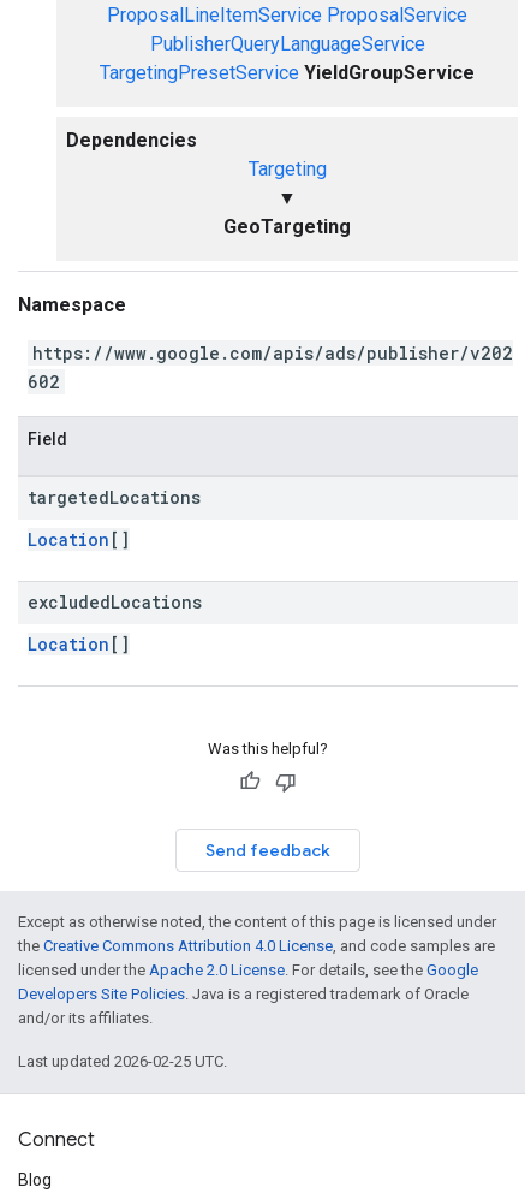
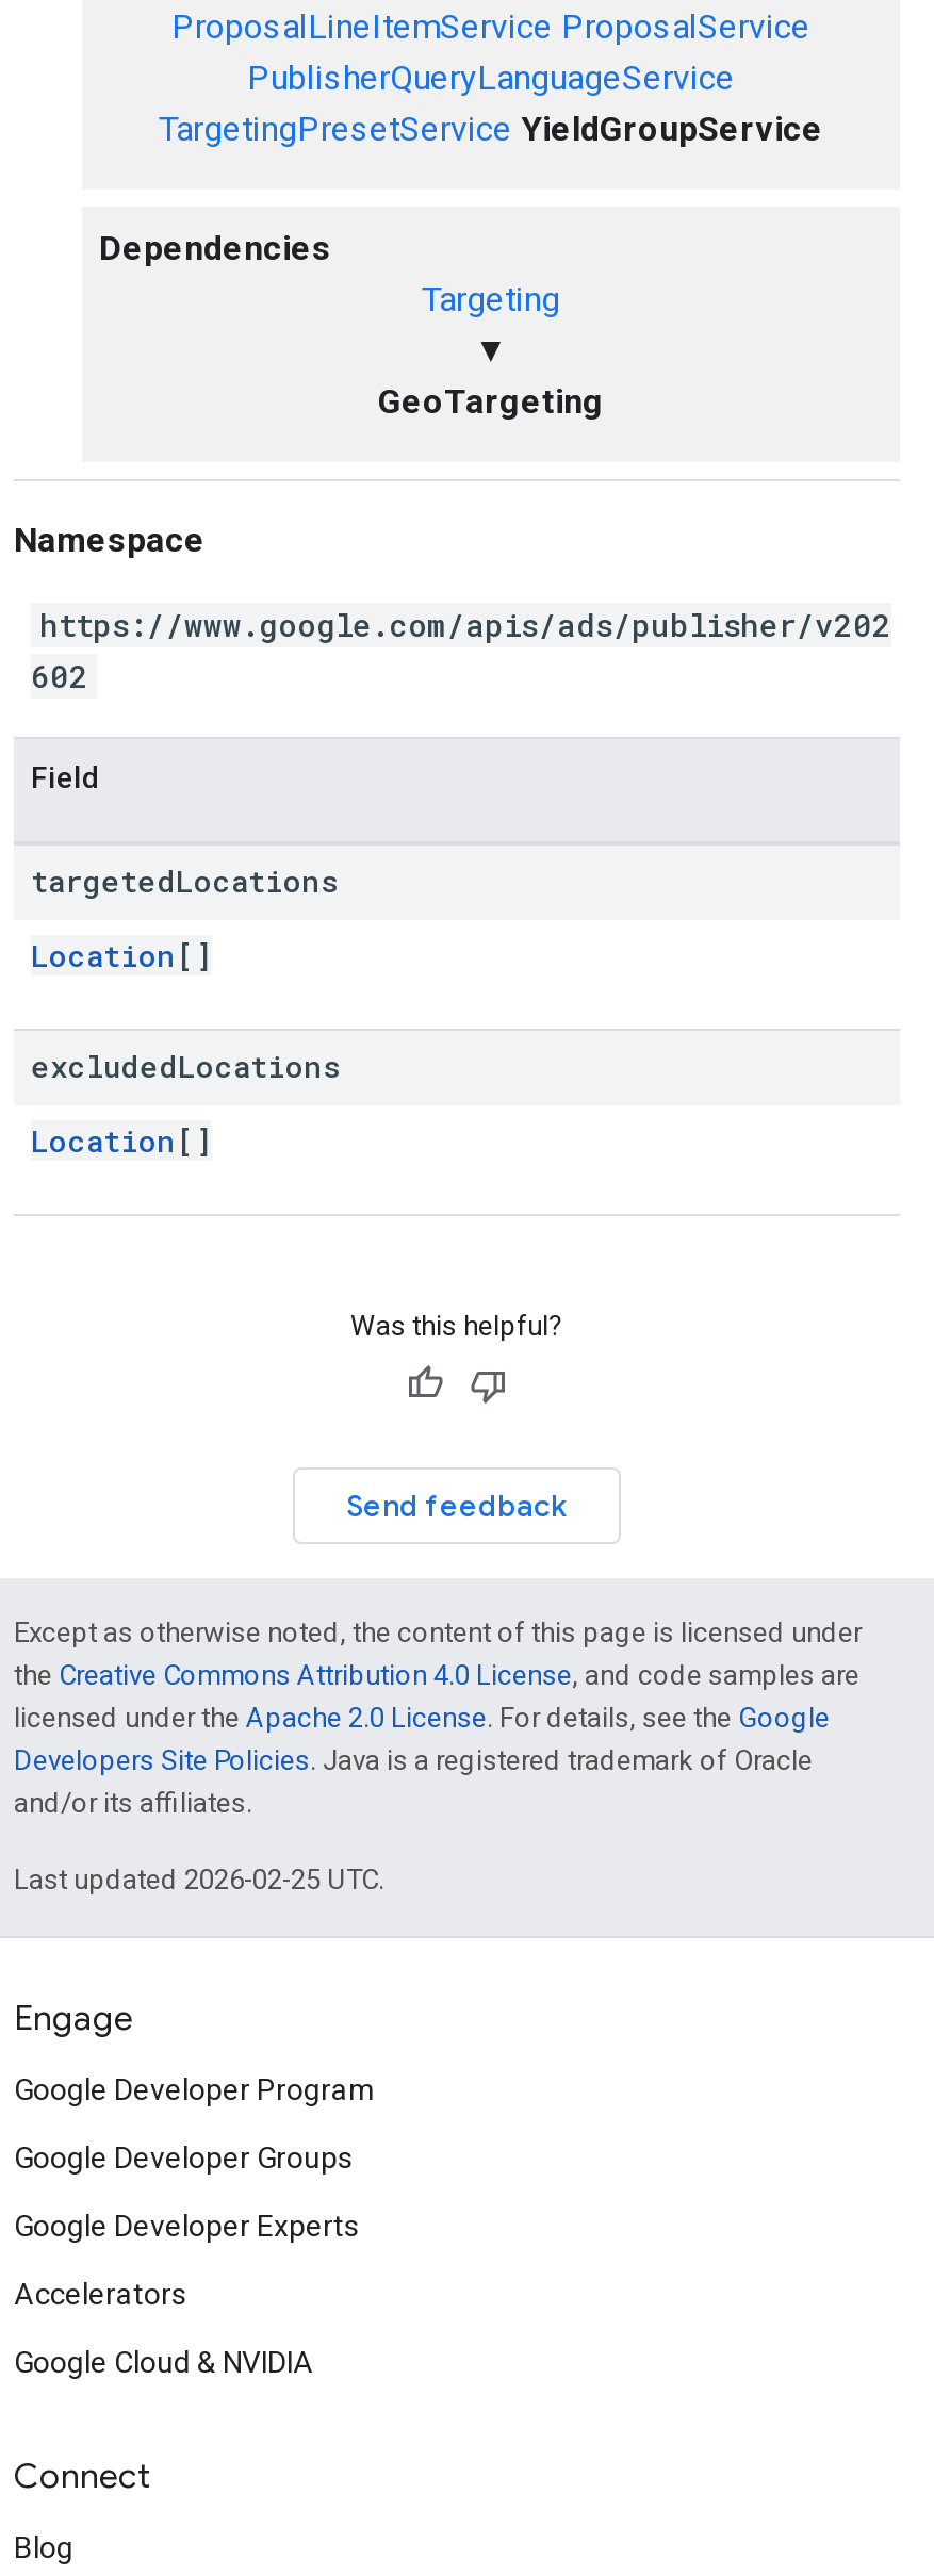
+ Engage
+ Google Developer Program
+ Google Developer Groups
+ Google Developer Experts
+ Accelerators
+ Google Cloud & NVIDIA
